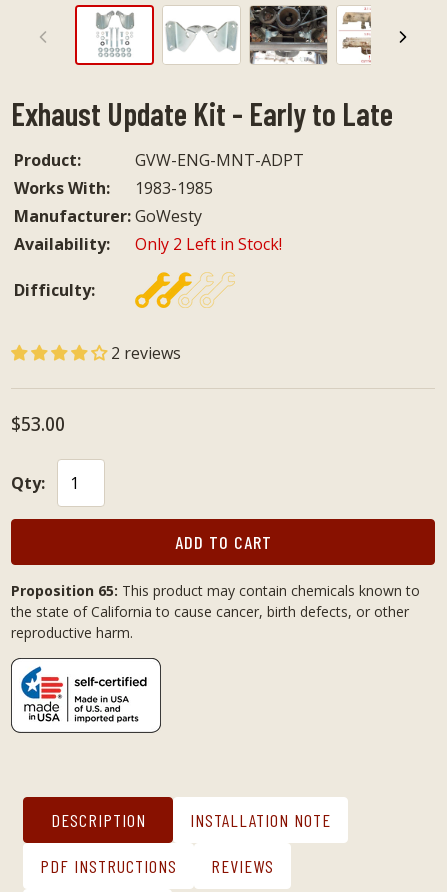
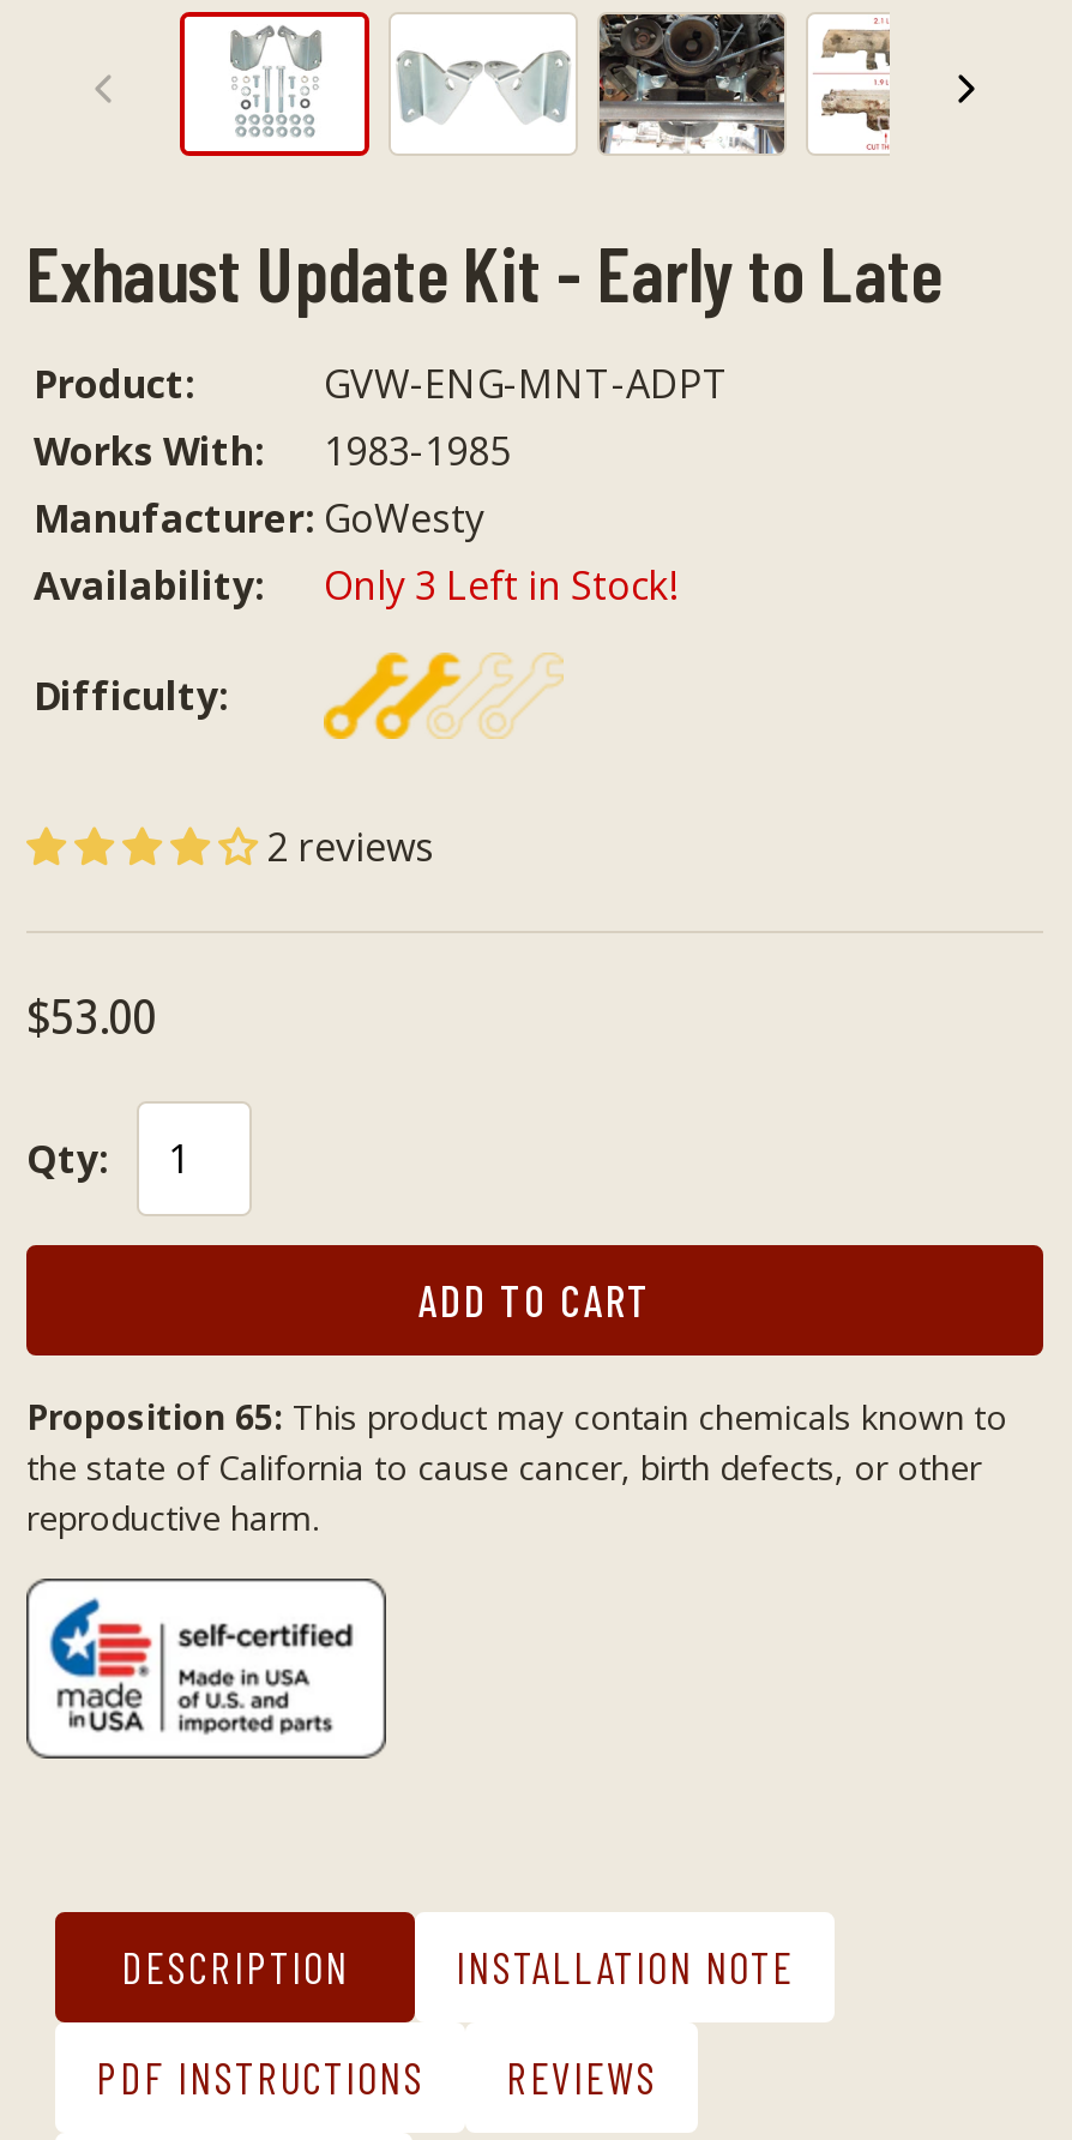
- Only 2 Left in Stock!
+ Only 3 Left in Stock!
